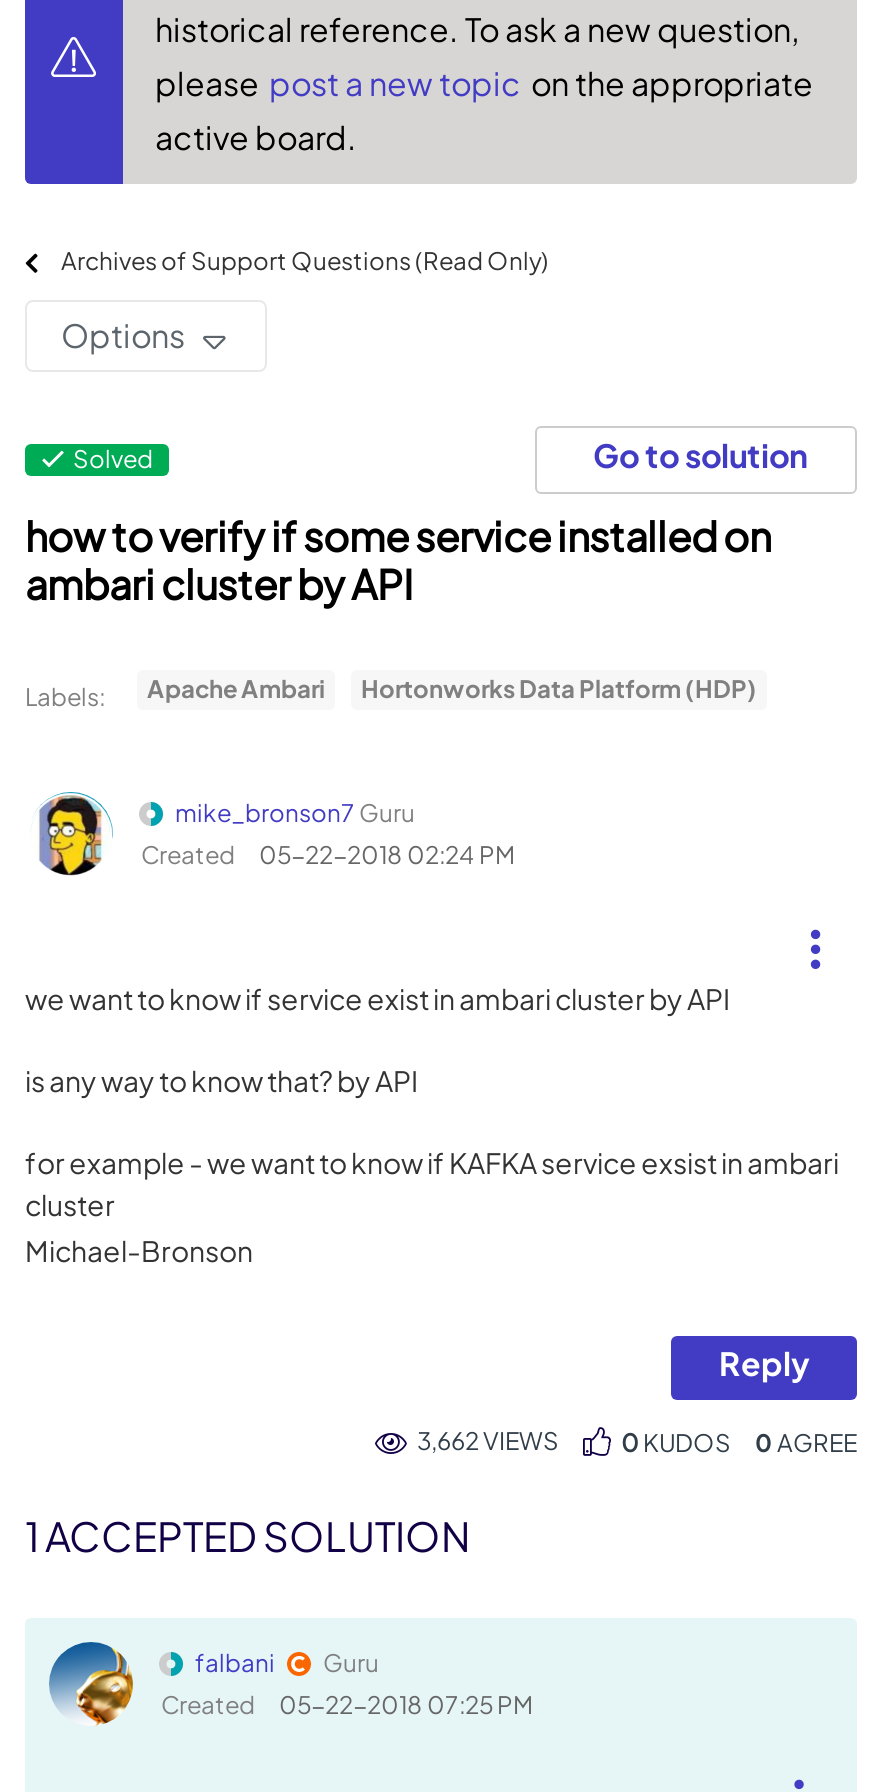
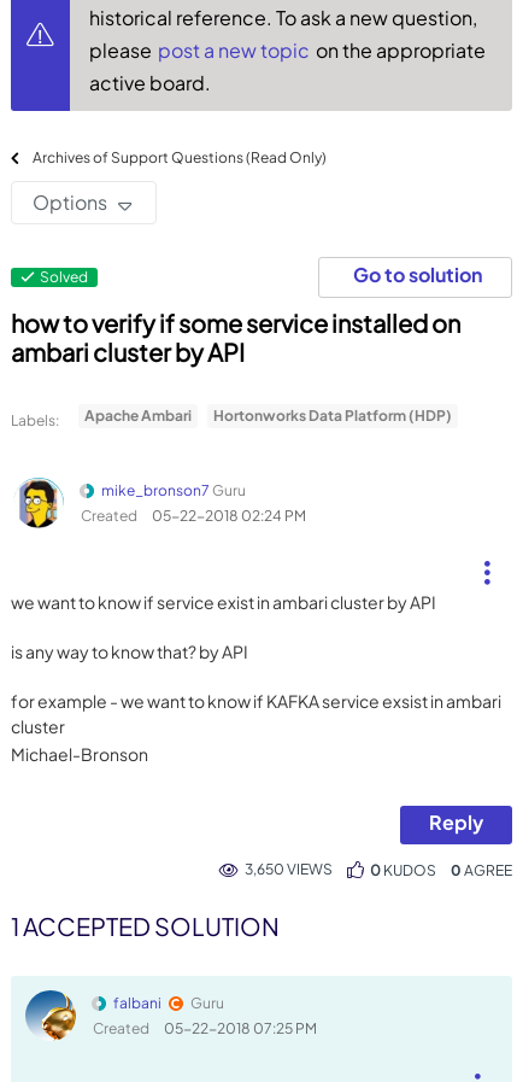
- 3,662 VIEWS
+ 3,650 VIEWS
